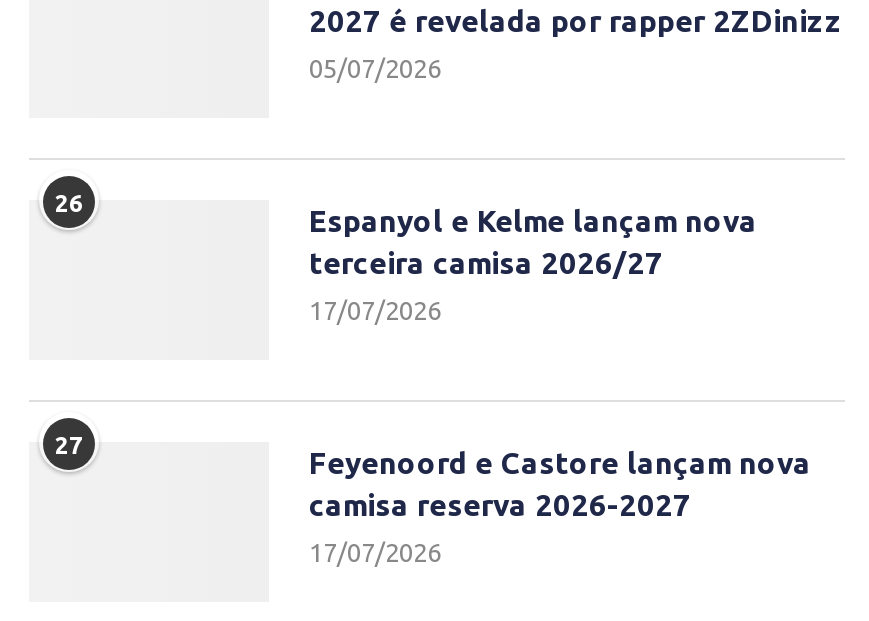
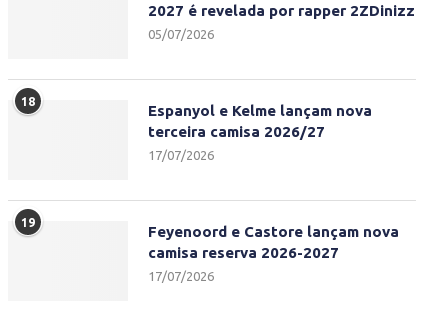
- 26
+ 18

- 27
+ 19
